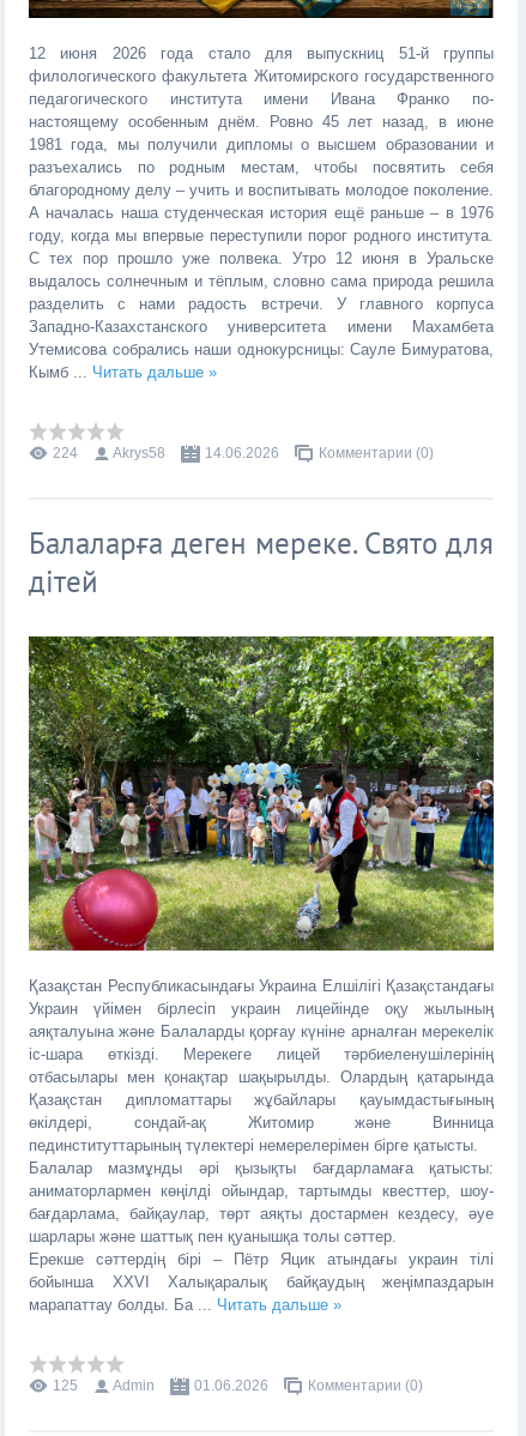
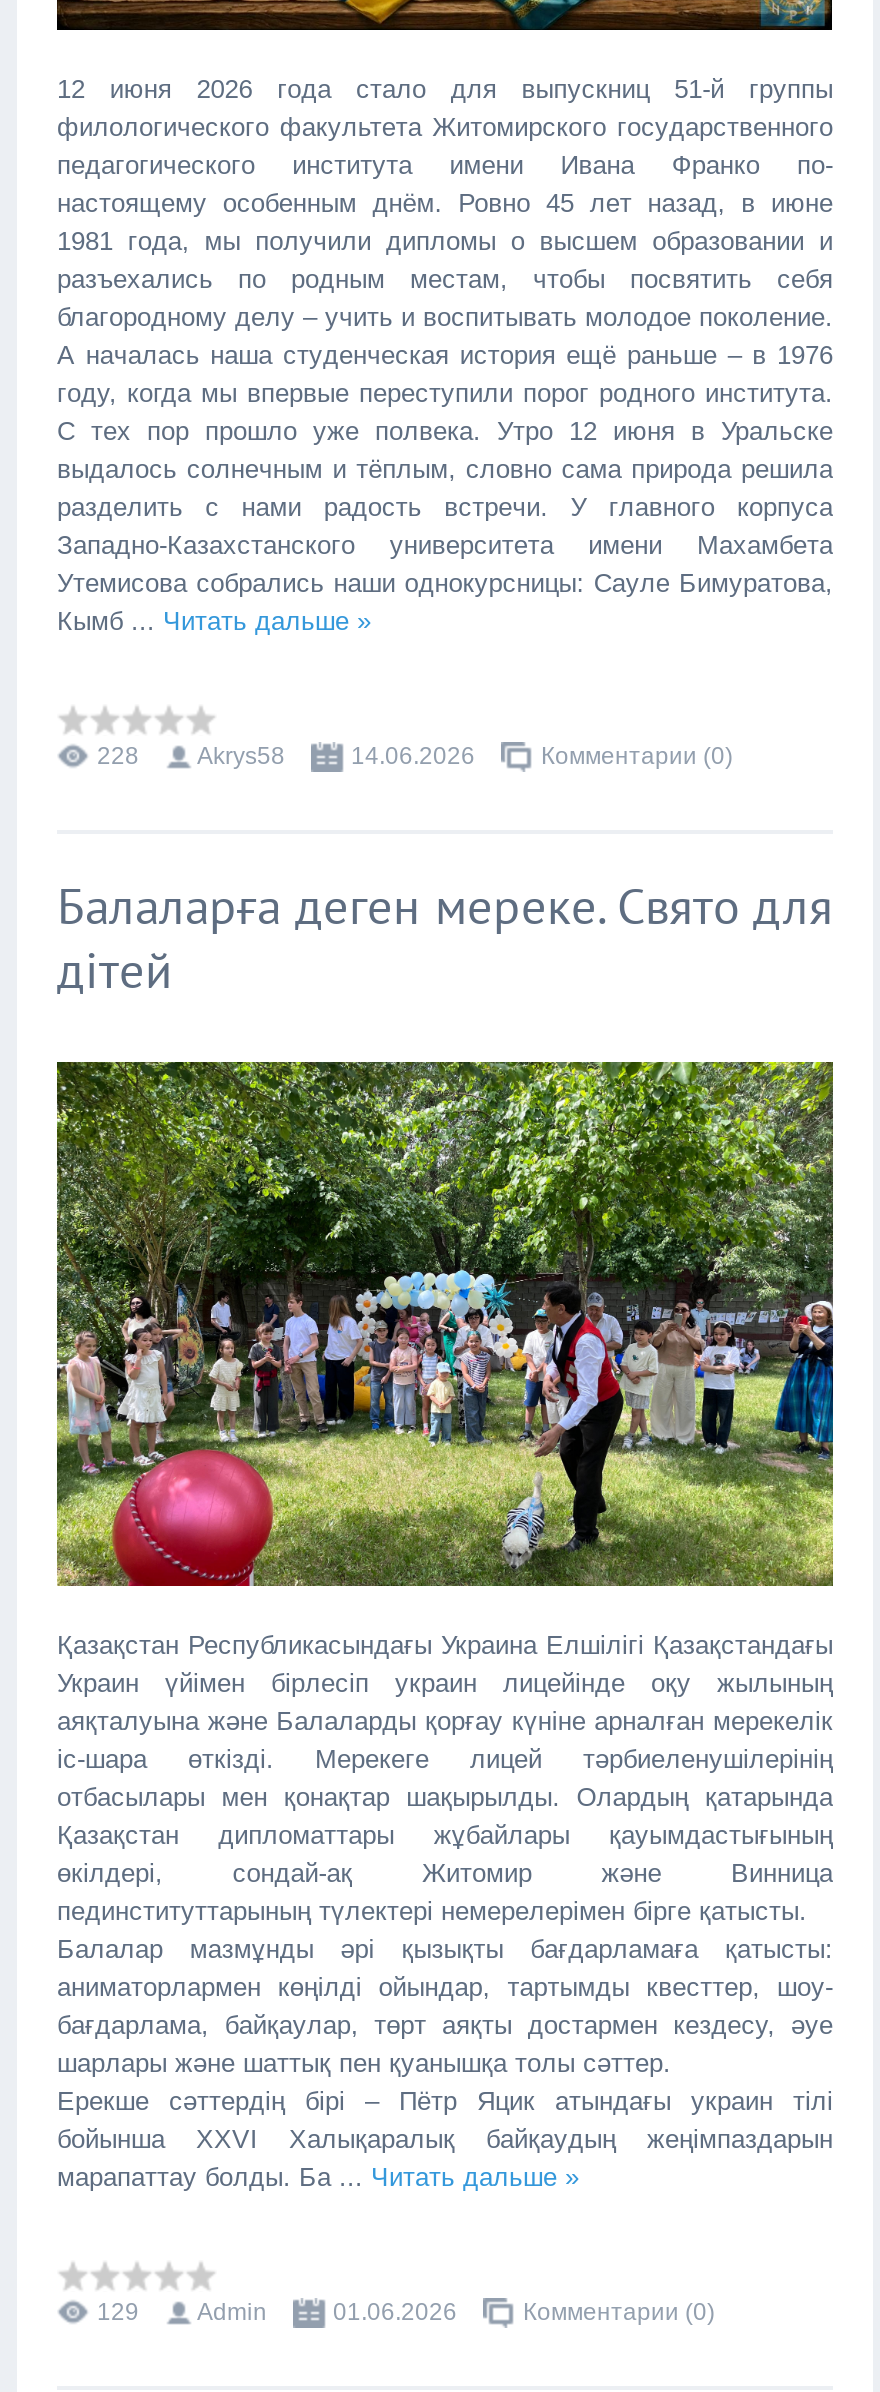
- 224
+ 228

- 125
+ 129
